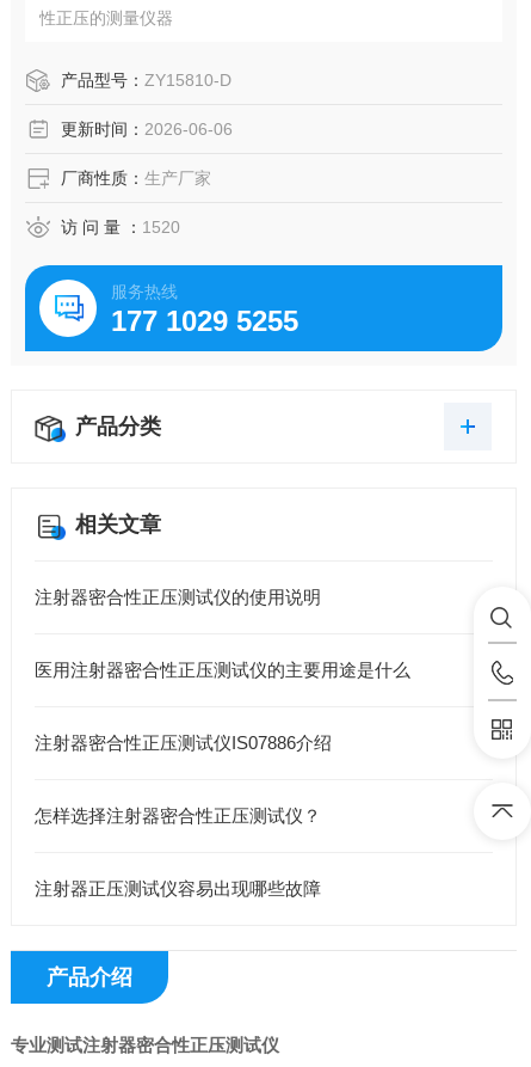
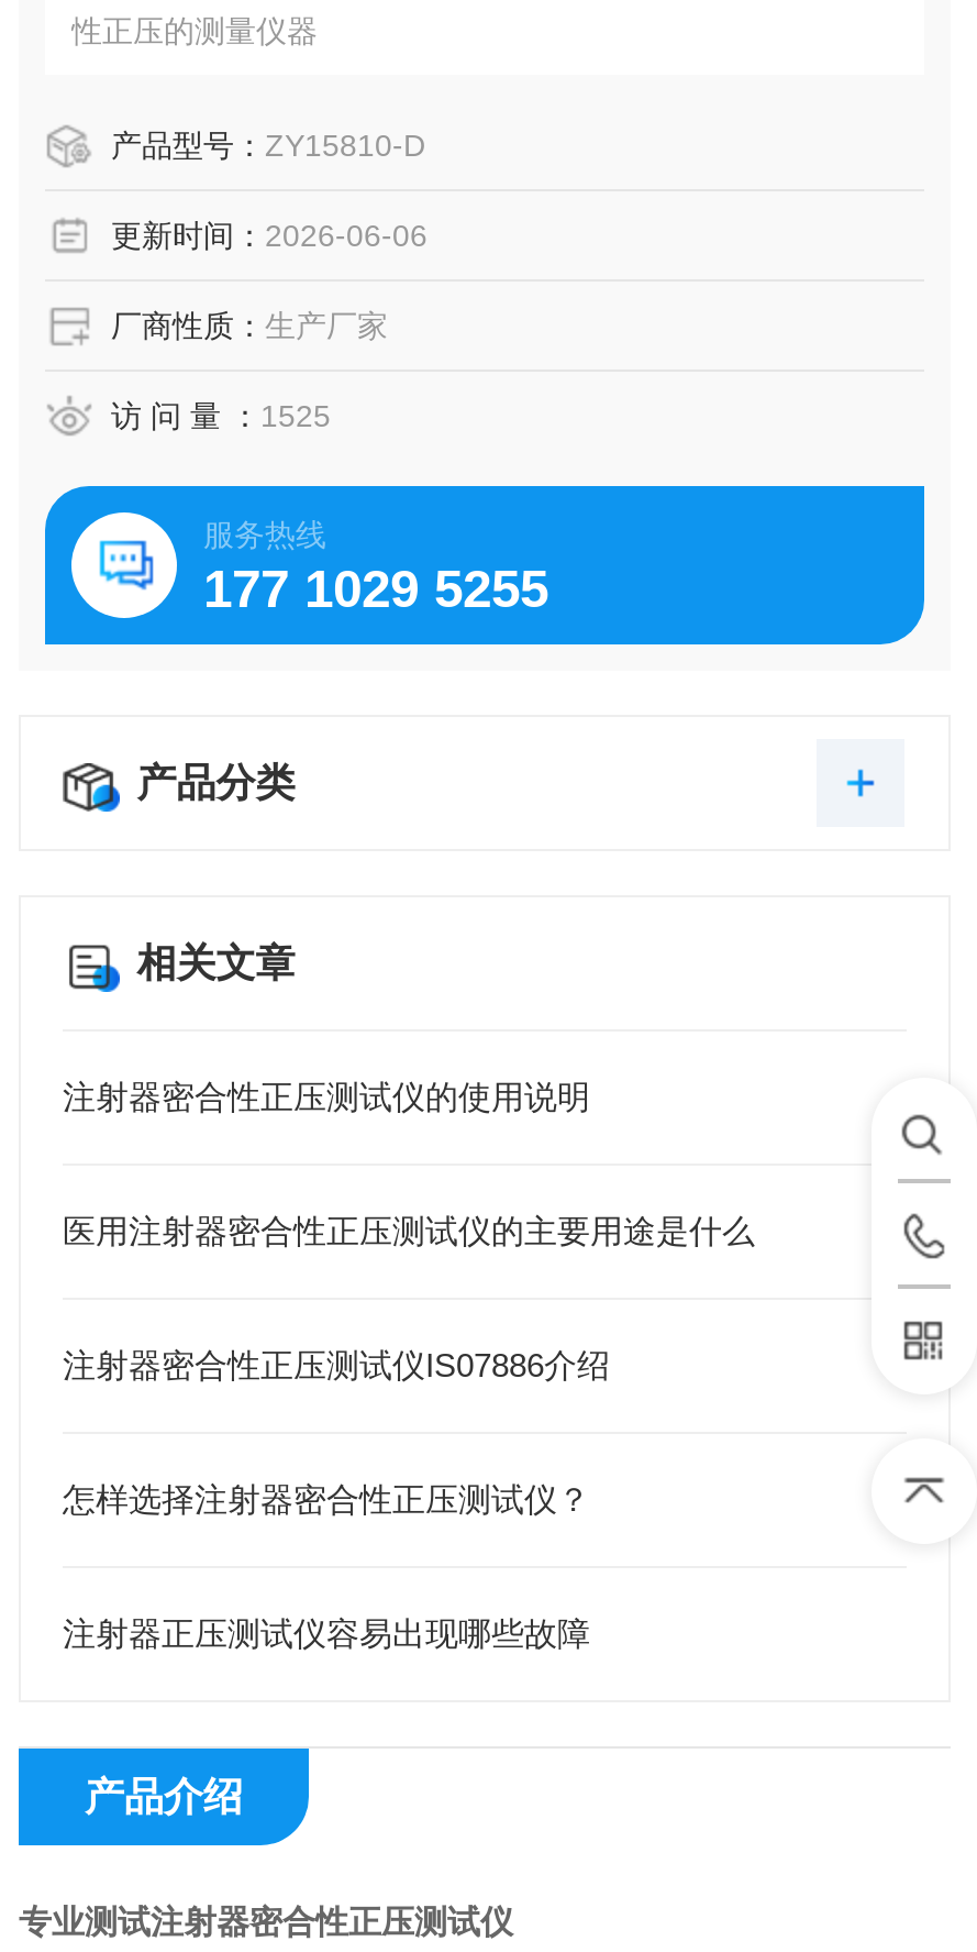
- 访 问 量 ：1520
+ 访 问 量 ：1525
